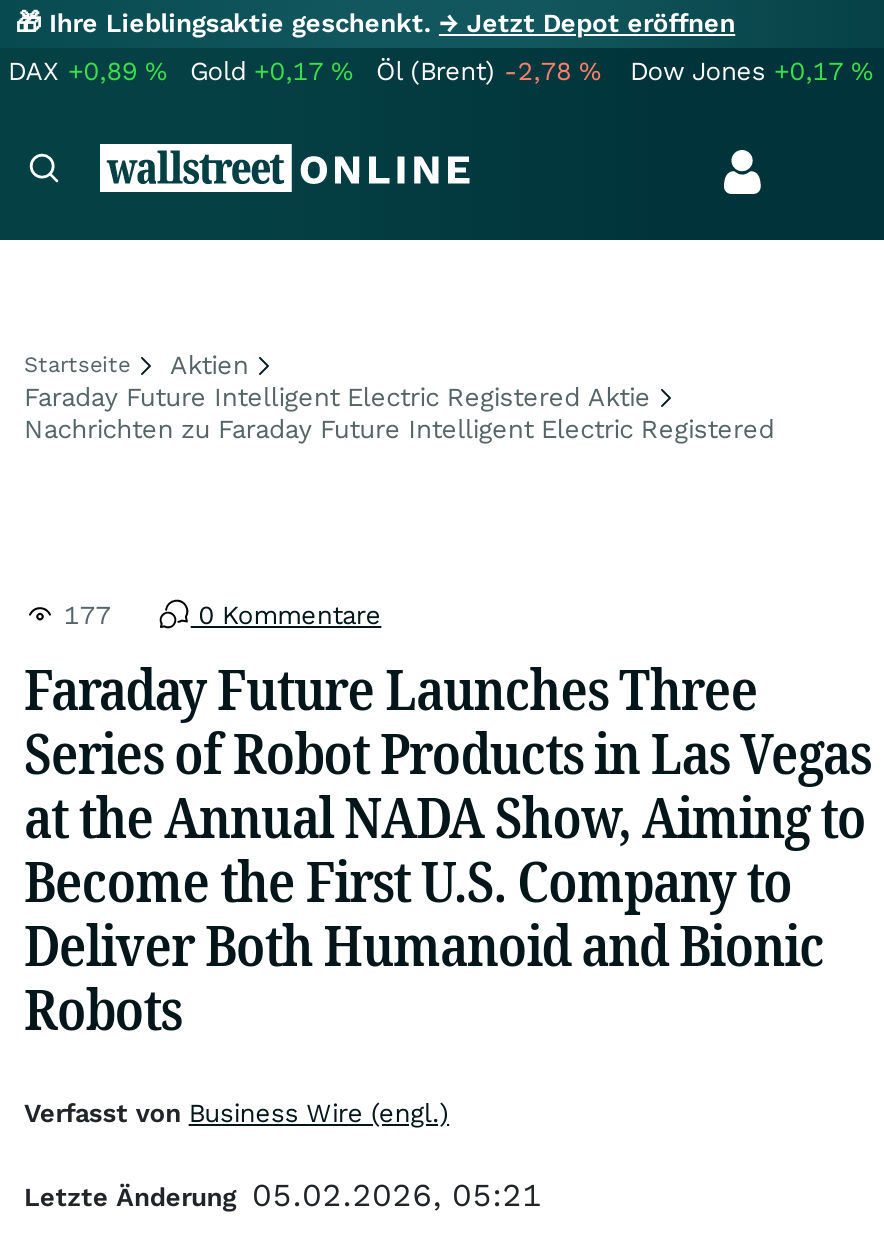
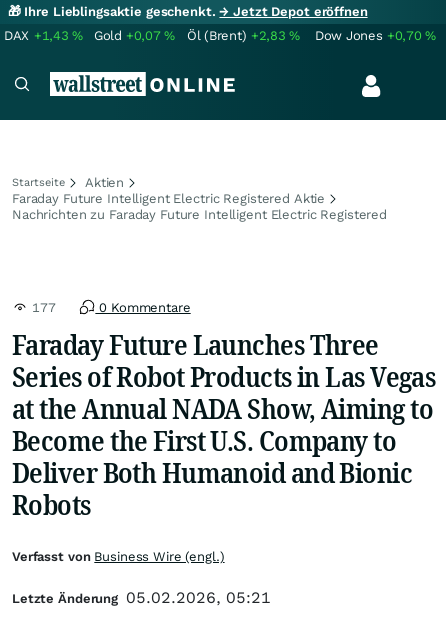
- DAX +0,89%
+ DAX +1,43%

- Gold +0,17%
+ Gold +0,07%

- Öl (Brent) -2,78%
+ Öl (Brent) +2,83%

- Dow Jones +0,17%
+ Dow Jones +0,70%
